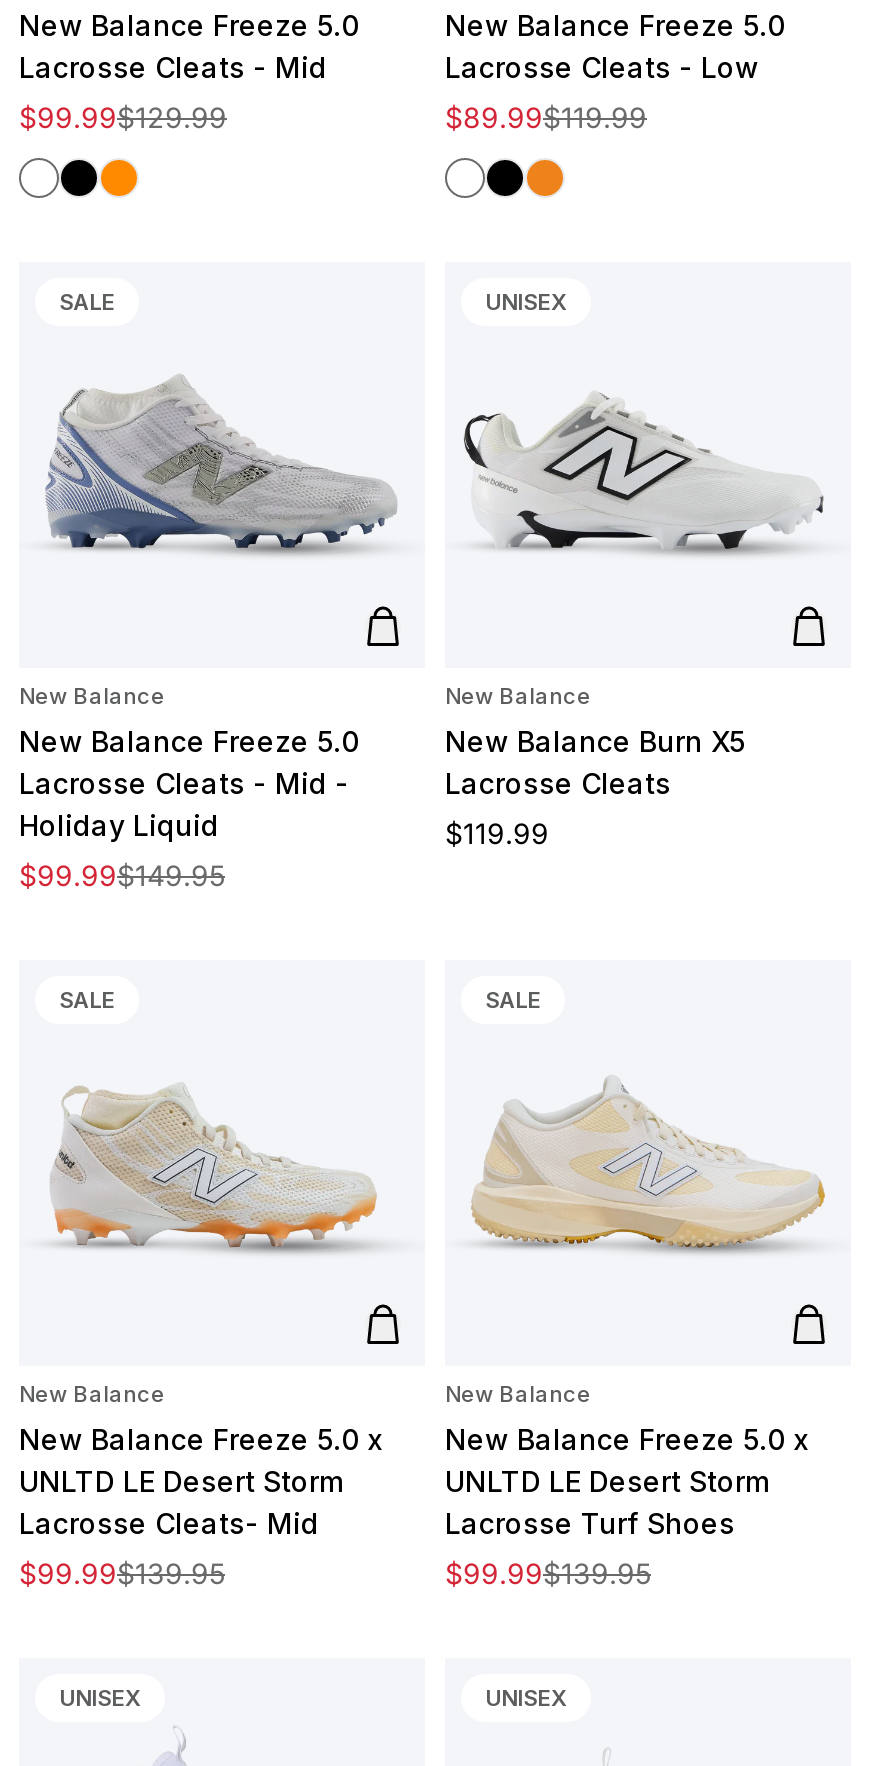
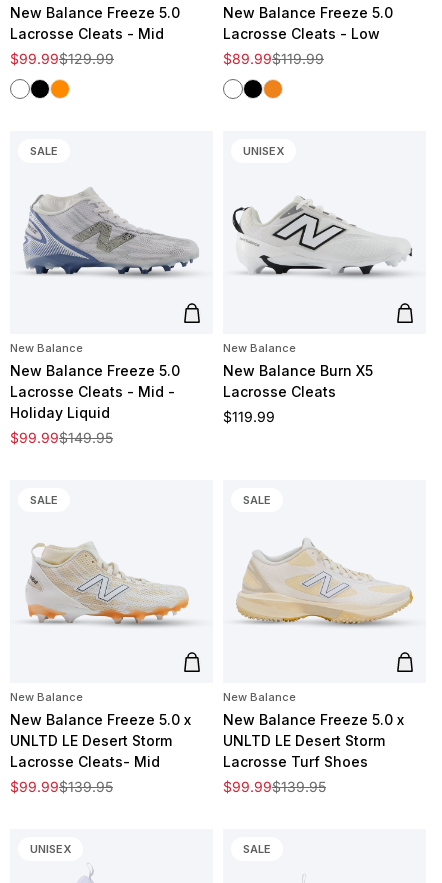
- UNISEX
+ SALE
